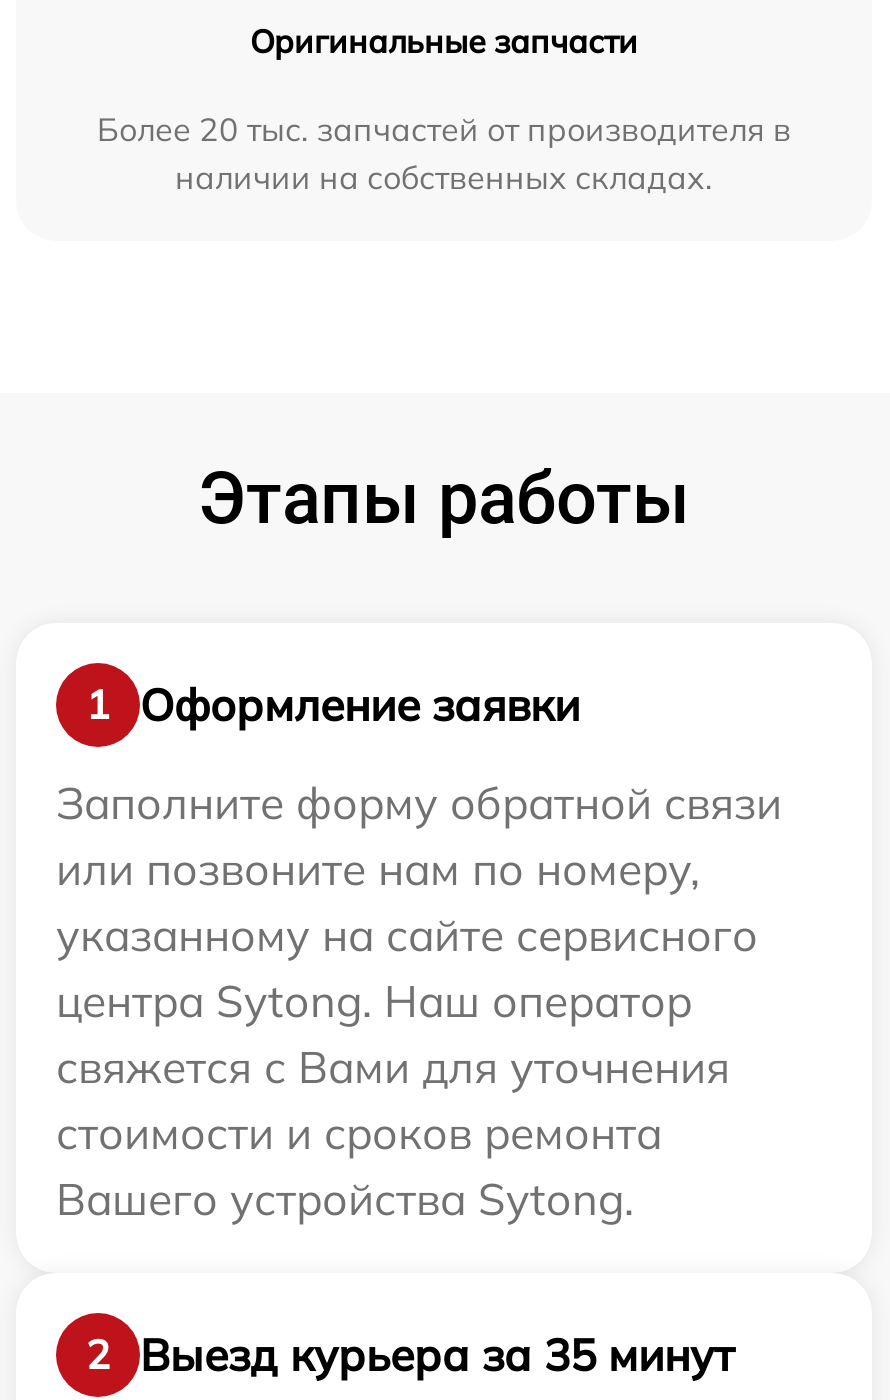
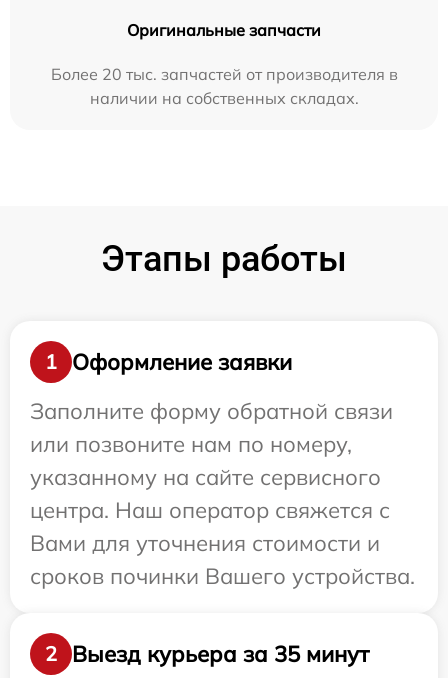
- центра Sytong. Наш оператор
- свяжется с Вами для уточнения
- стоимости и сроков ремонта
- Вашего устройства Sytong.
+ центра. Наш оператор свяжется с
+ Вами для уточнения стоимости и
+ сроков починки Вашего устройства.
